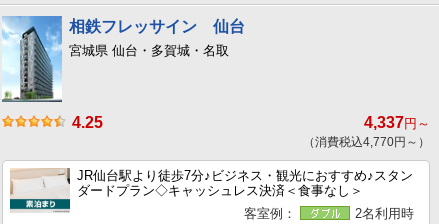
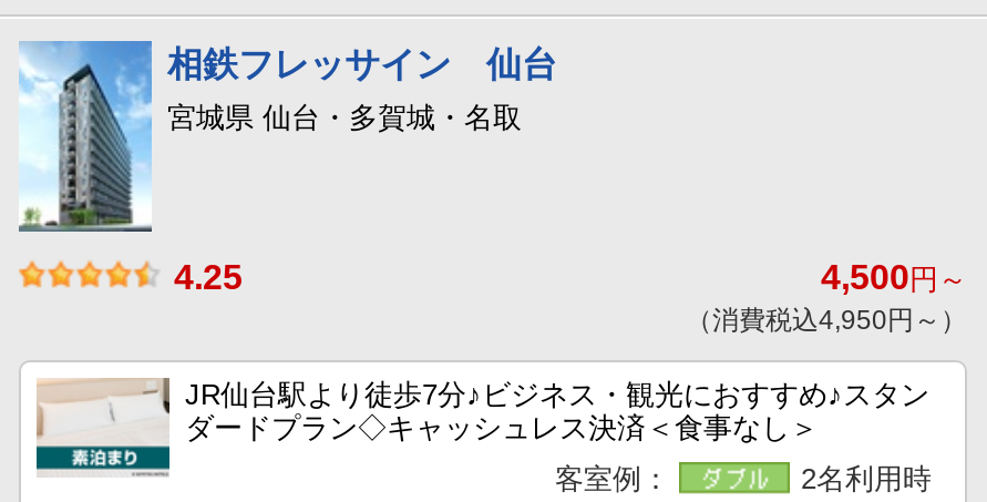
- 4,337円～
+ 4,500円～

- （消費税込4,770円～）
+ （消費税込4,950円～）
